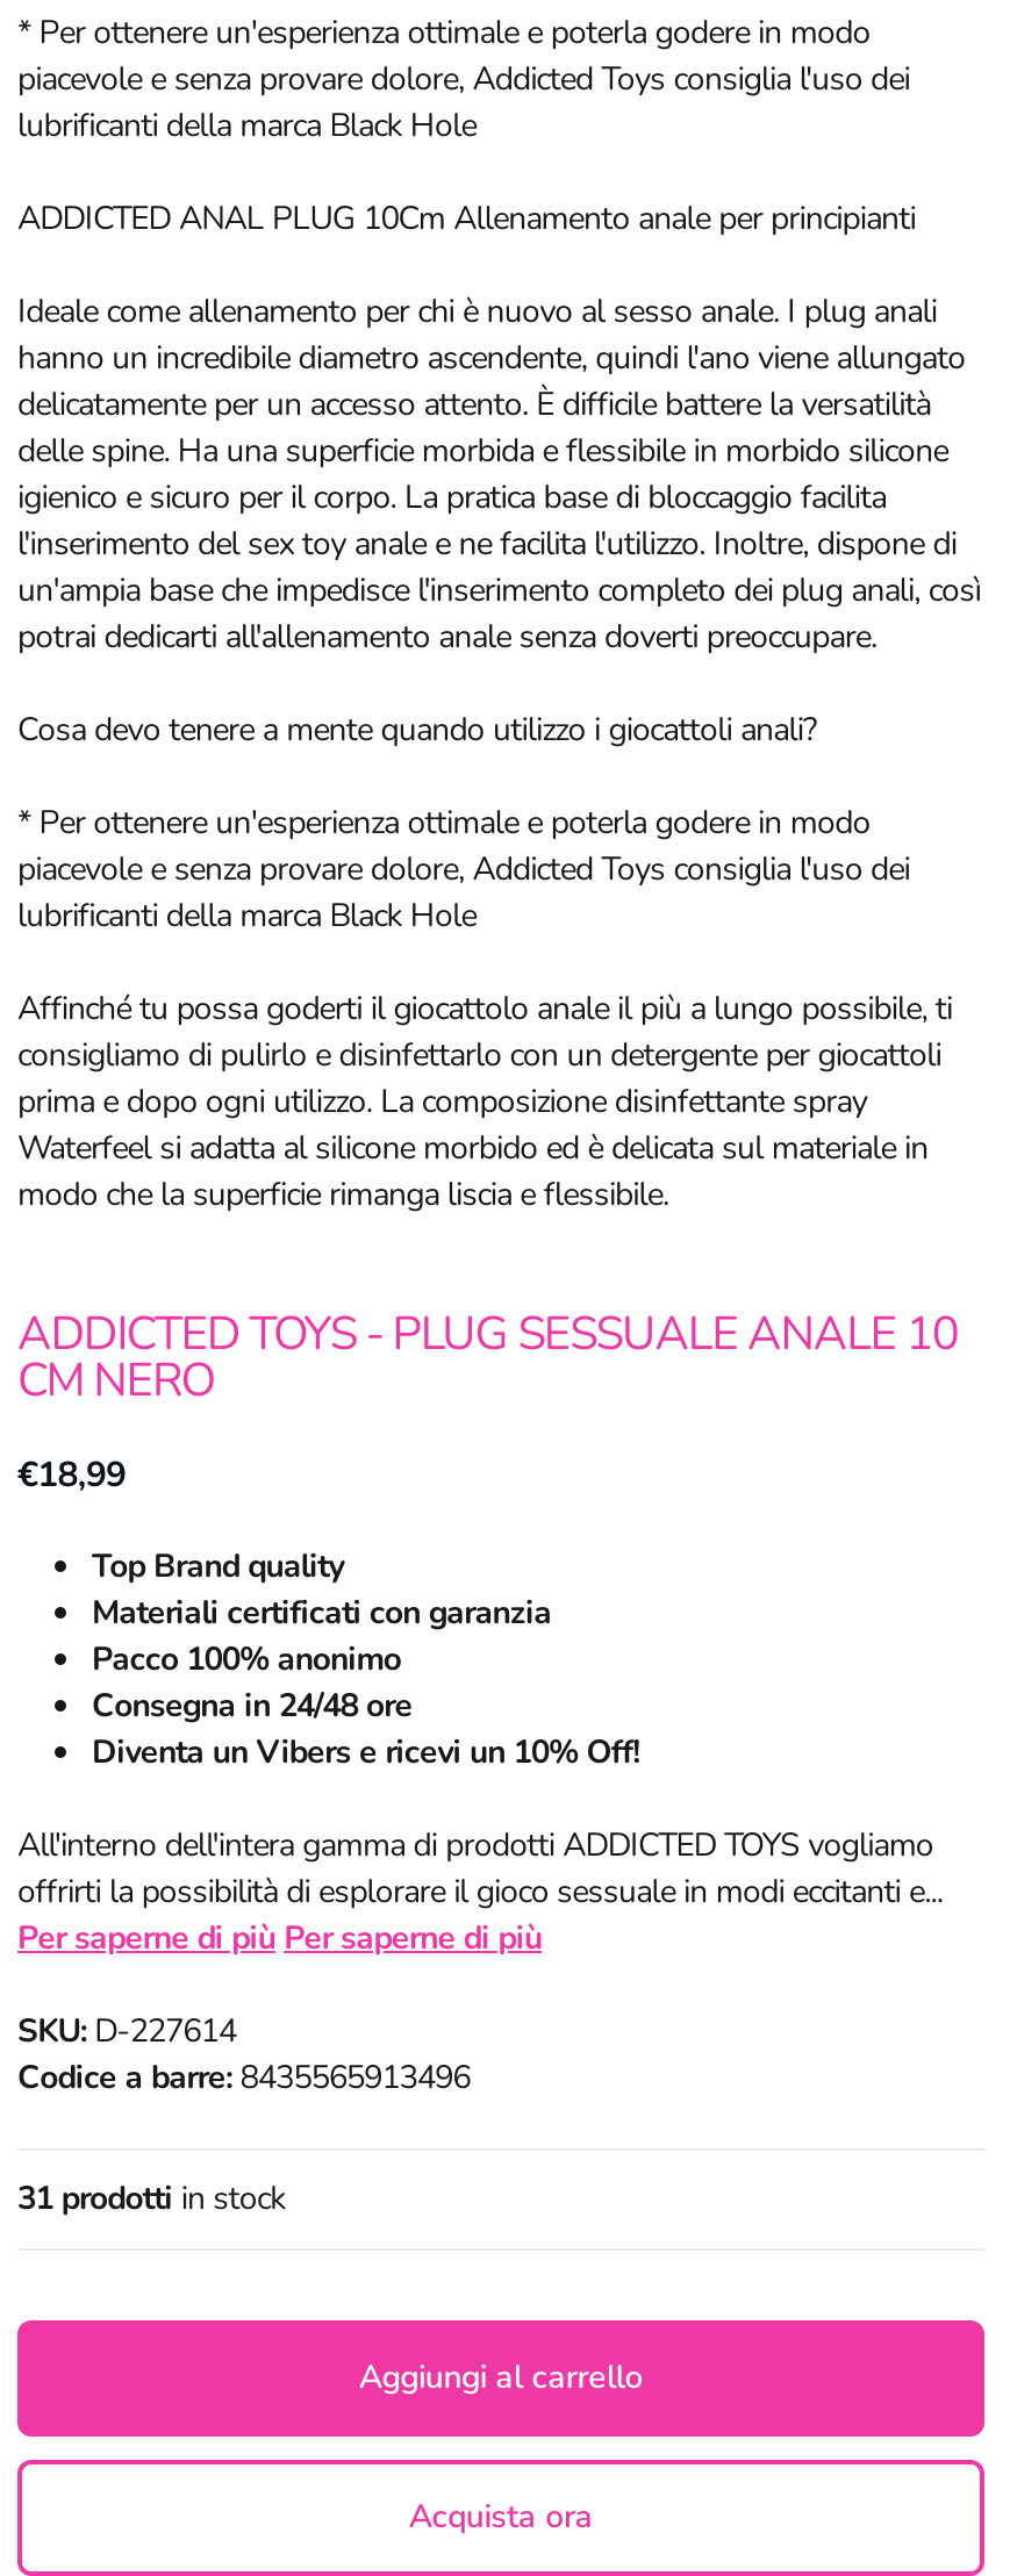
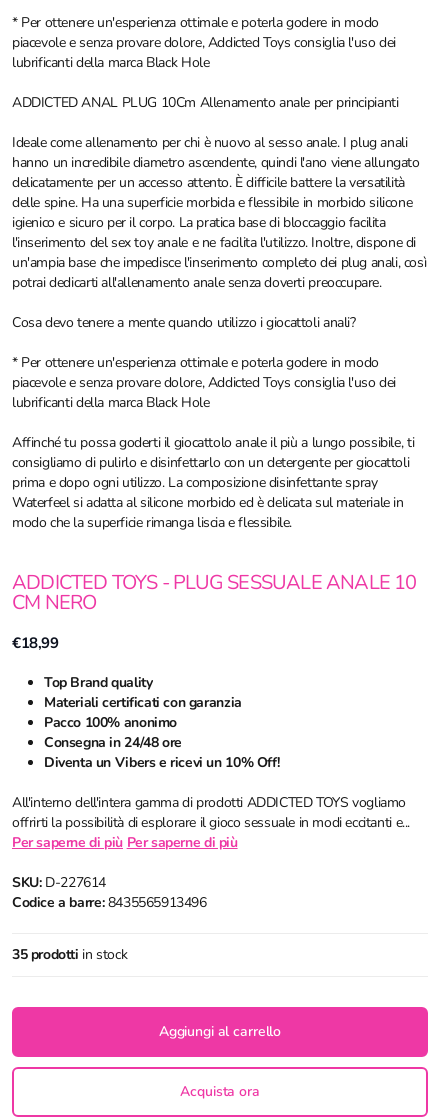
- 31 prodotti in stock
+ 35 prodotti in stock
